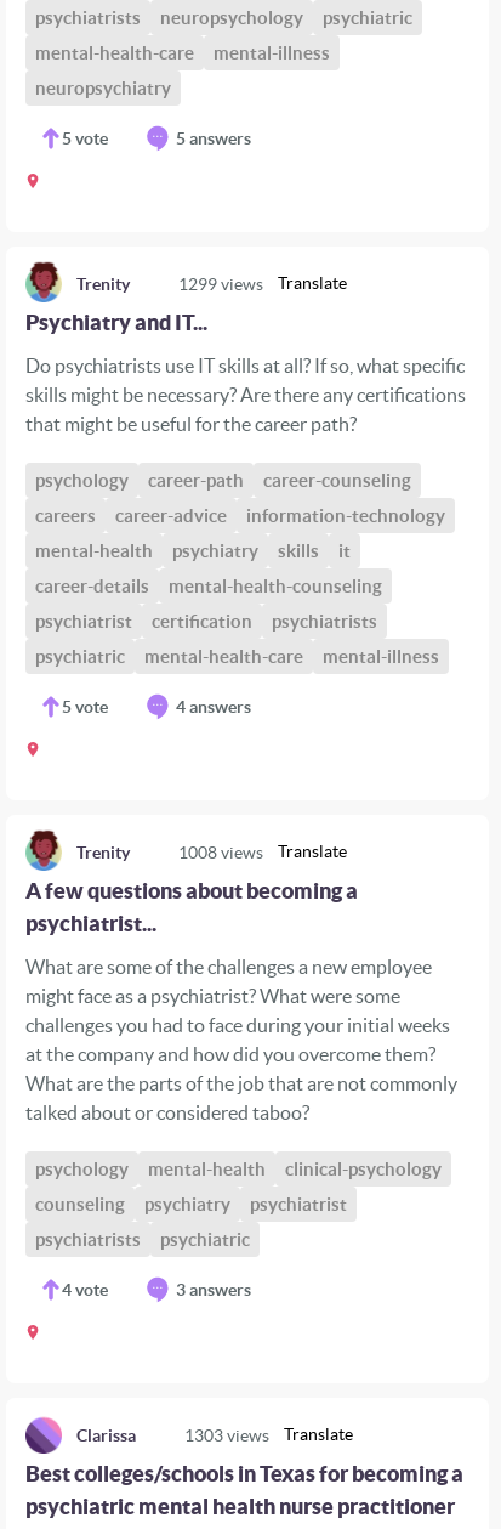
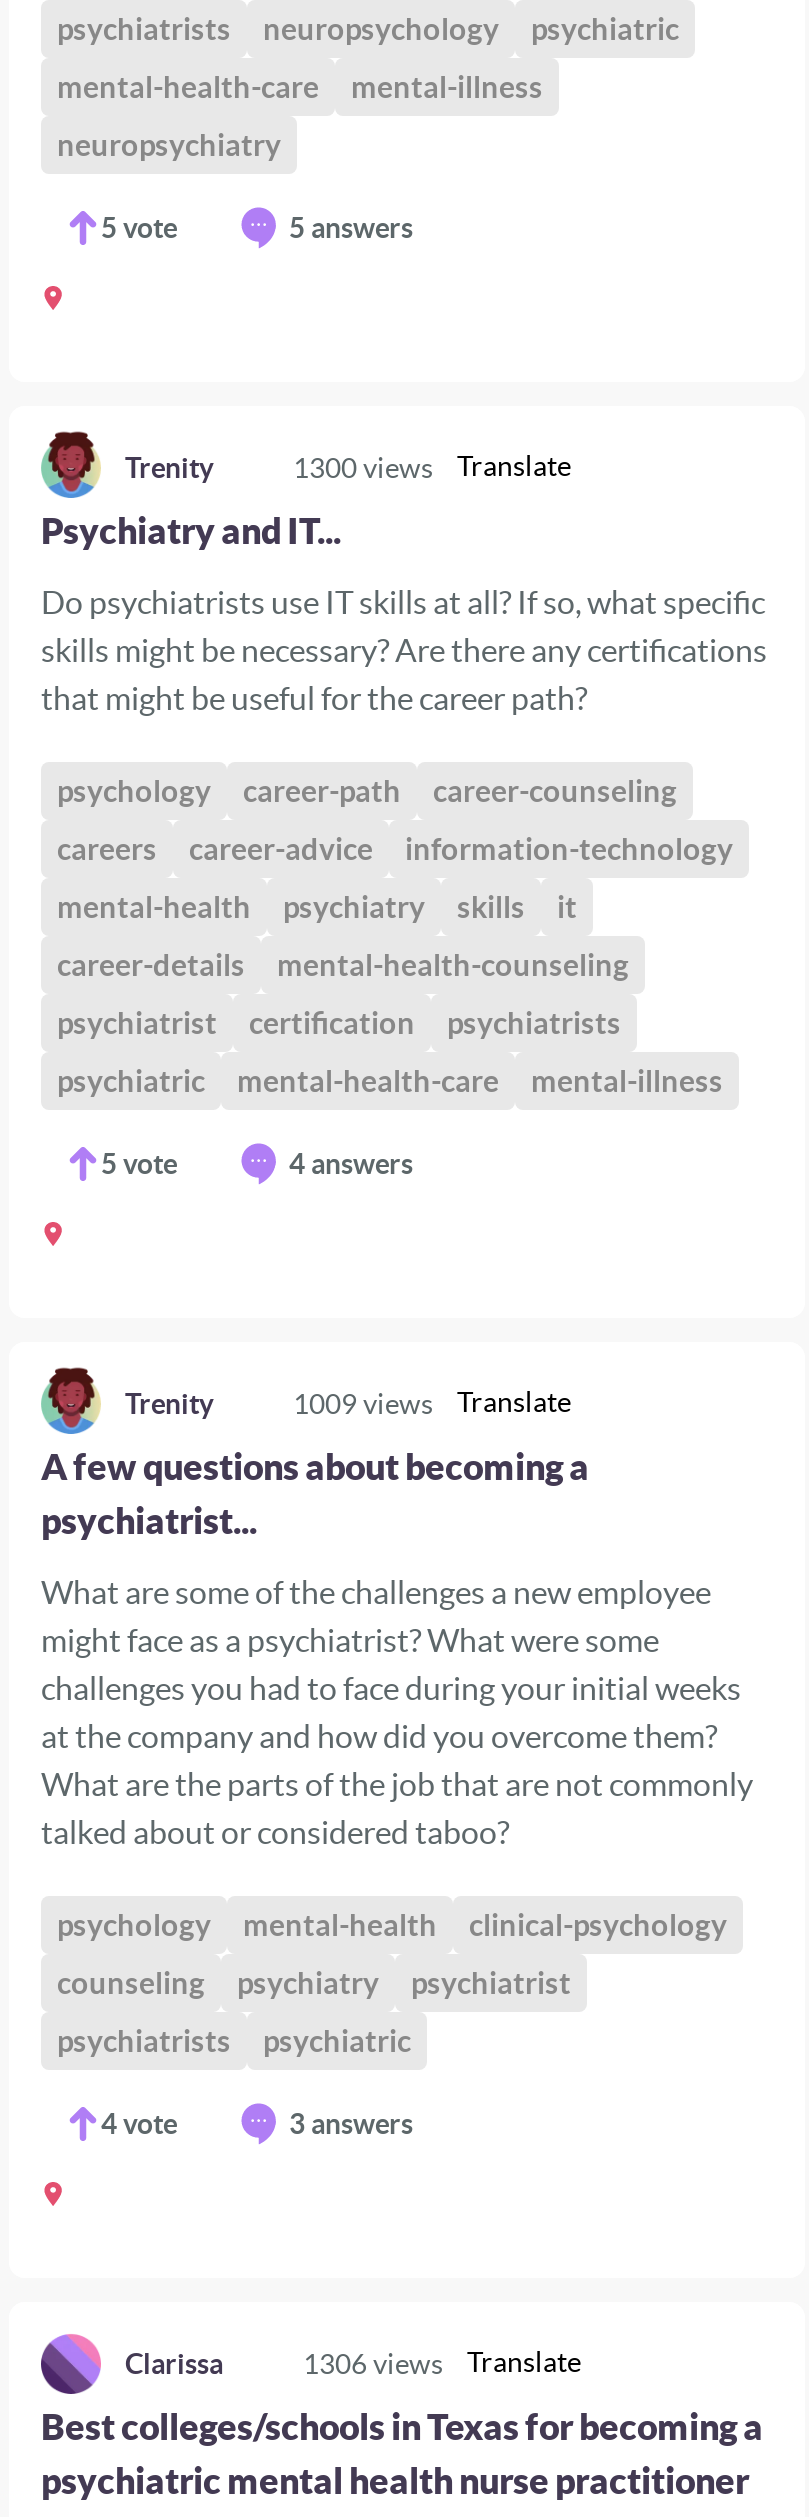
- 1299 views Translate
+ 1300 views Translate

- 1008 views Translate
+ 1009 views Translate

- 1303 views Translate
+ 1306 views Translate
